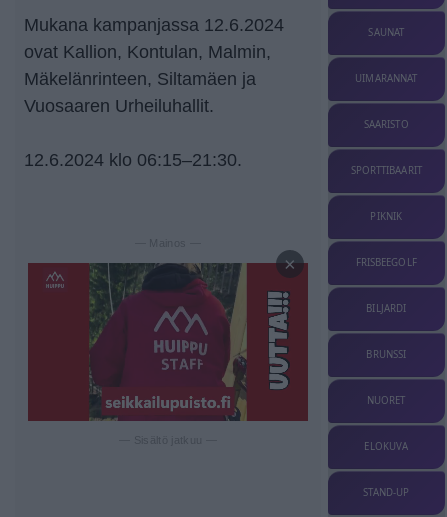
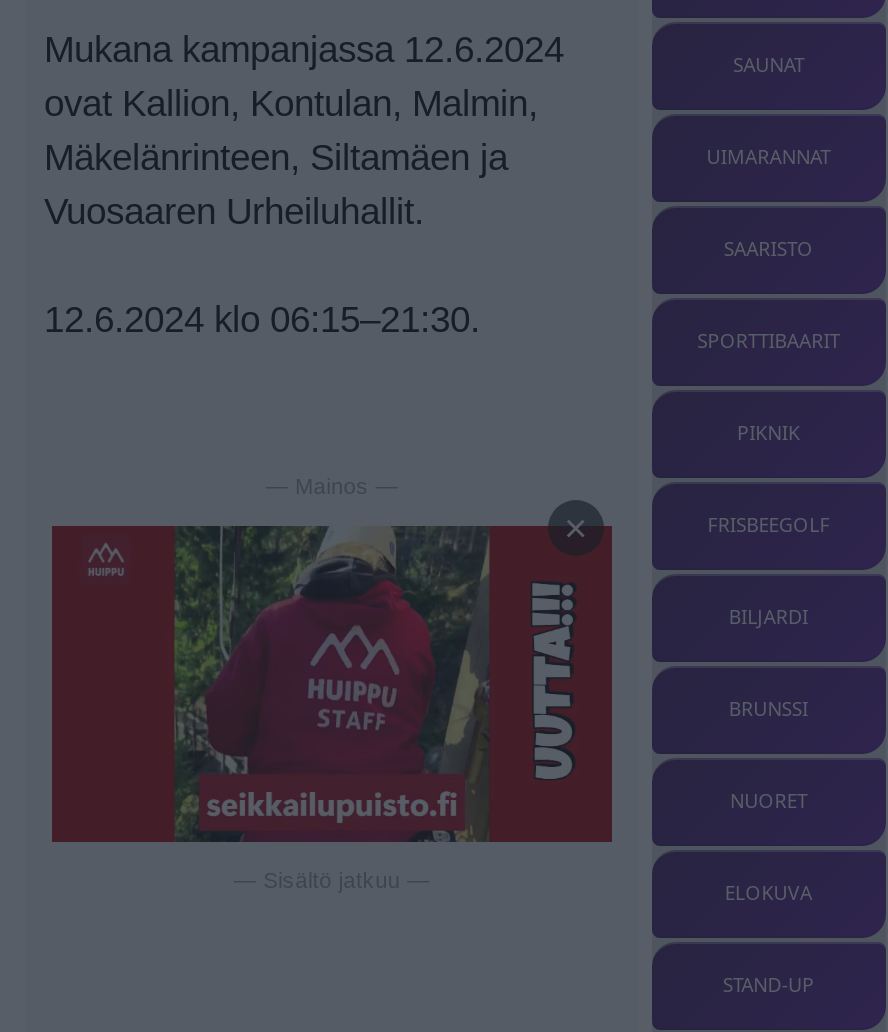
- [image]
+ [image]
